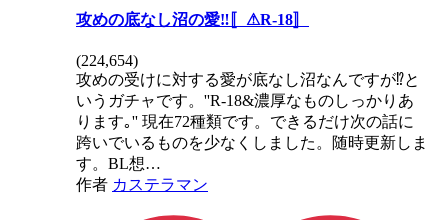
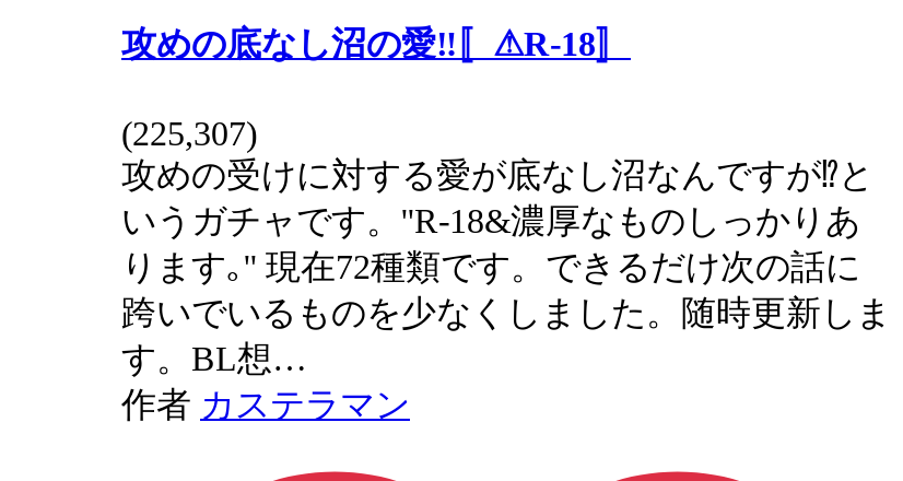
- (224,654)
+ (225,307)
